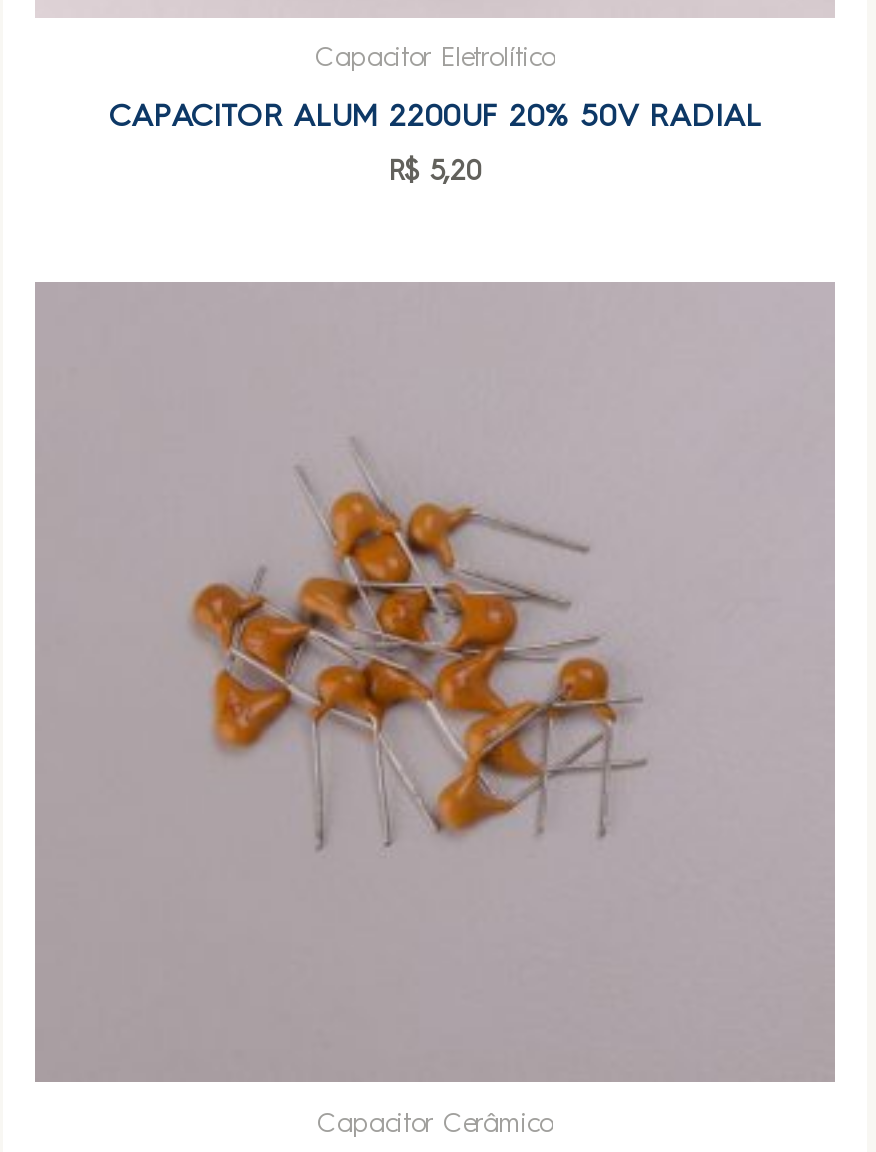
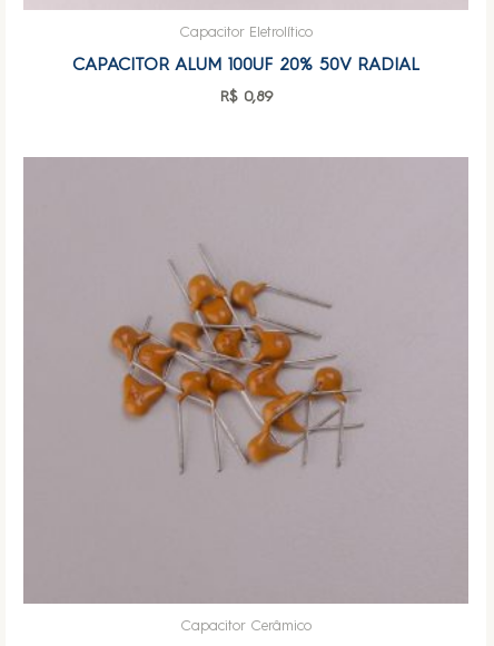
- CAPACITOR ALUM 2200UF 20% 50V RADIAL
+ CAPACITOR ALUM 100UF 20% 50V RADIAL

- R$5,20
+ R$0,89
